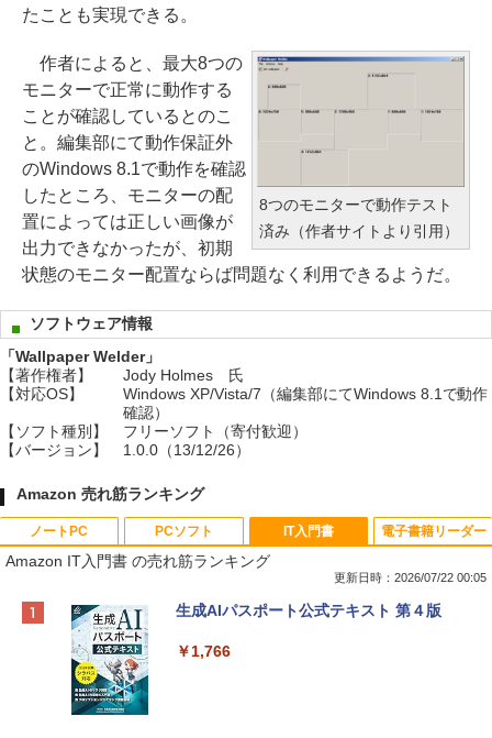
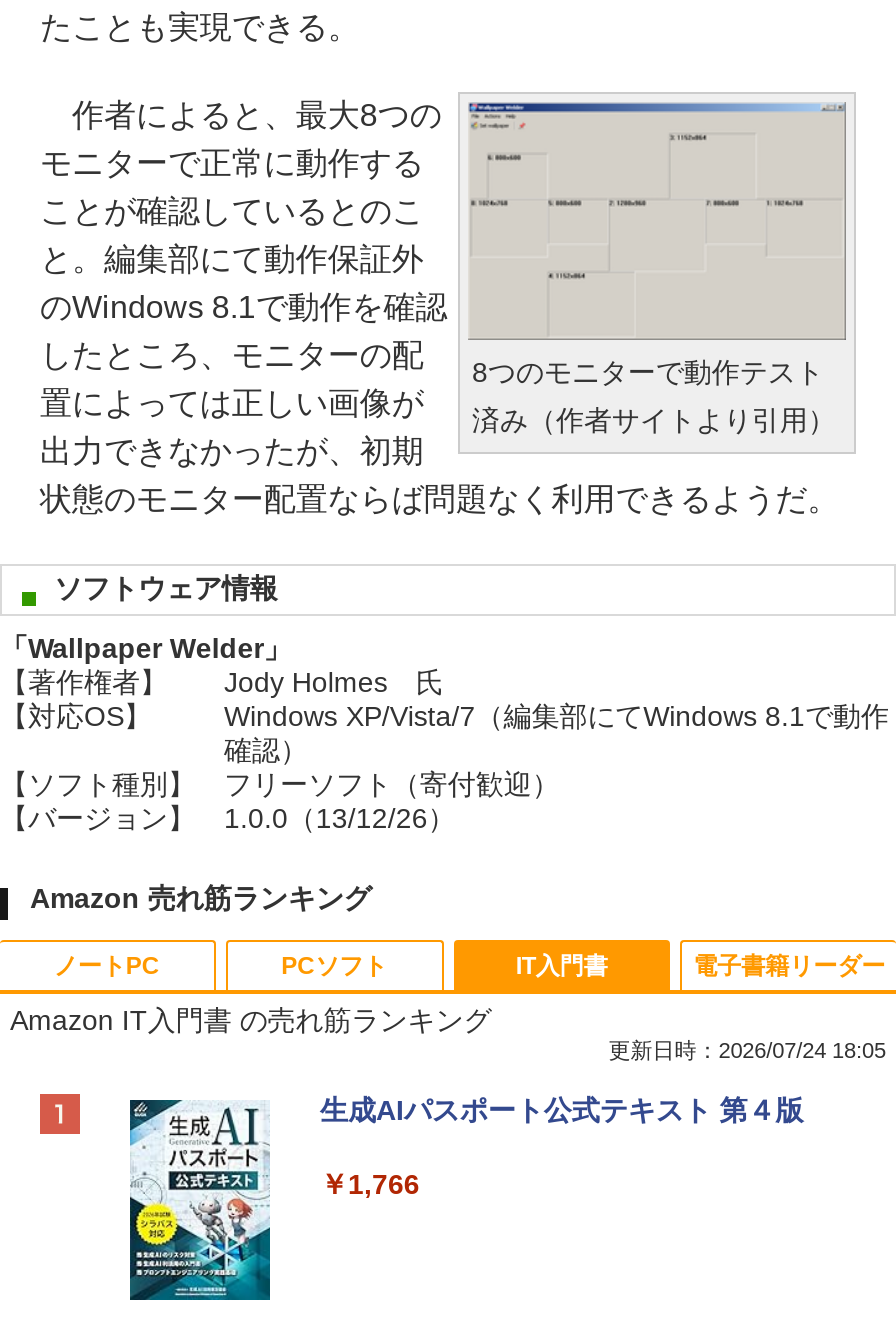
- 更新日時：2026/07/22 00:05
+ 更新日時：2026/07/24 18:05
